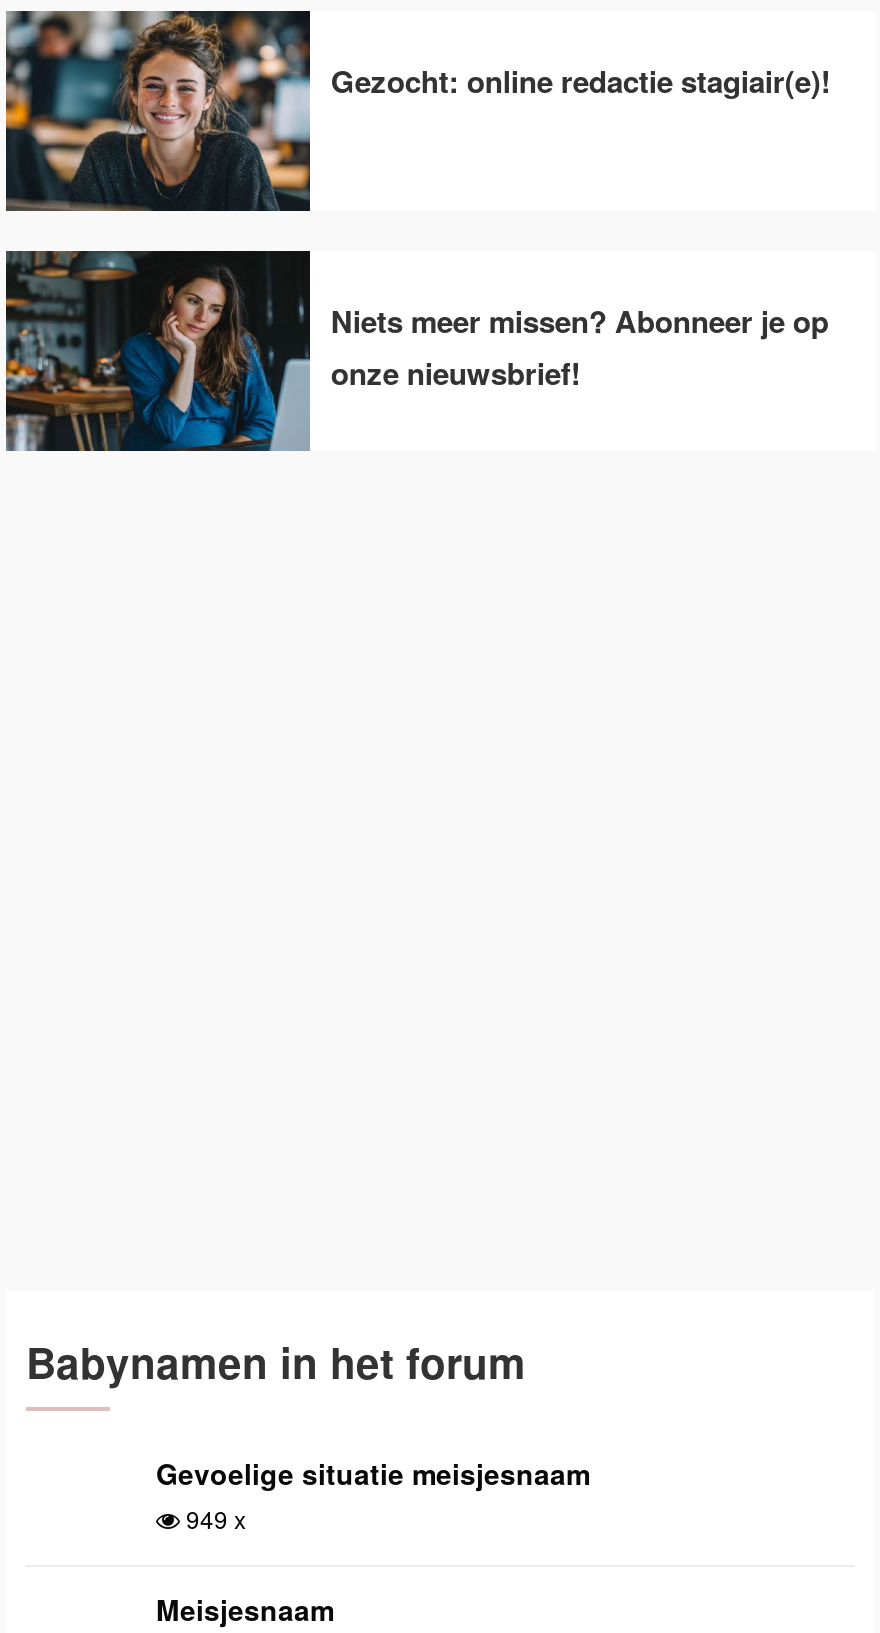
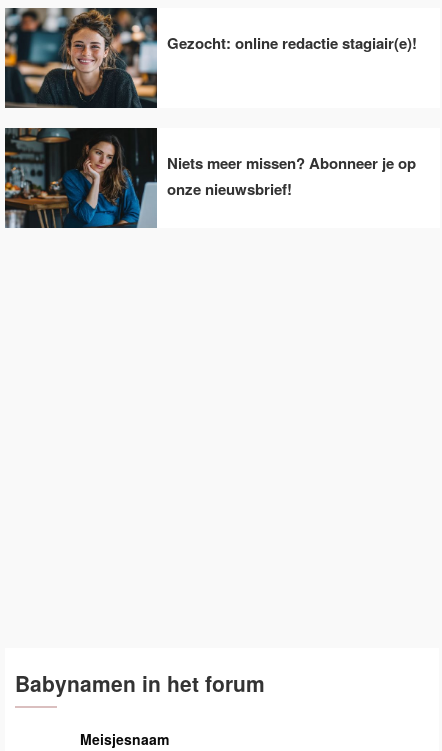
- Gevoelige situatie meisjesnaam
- 949 x
